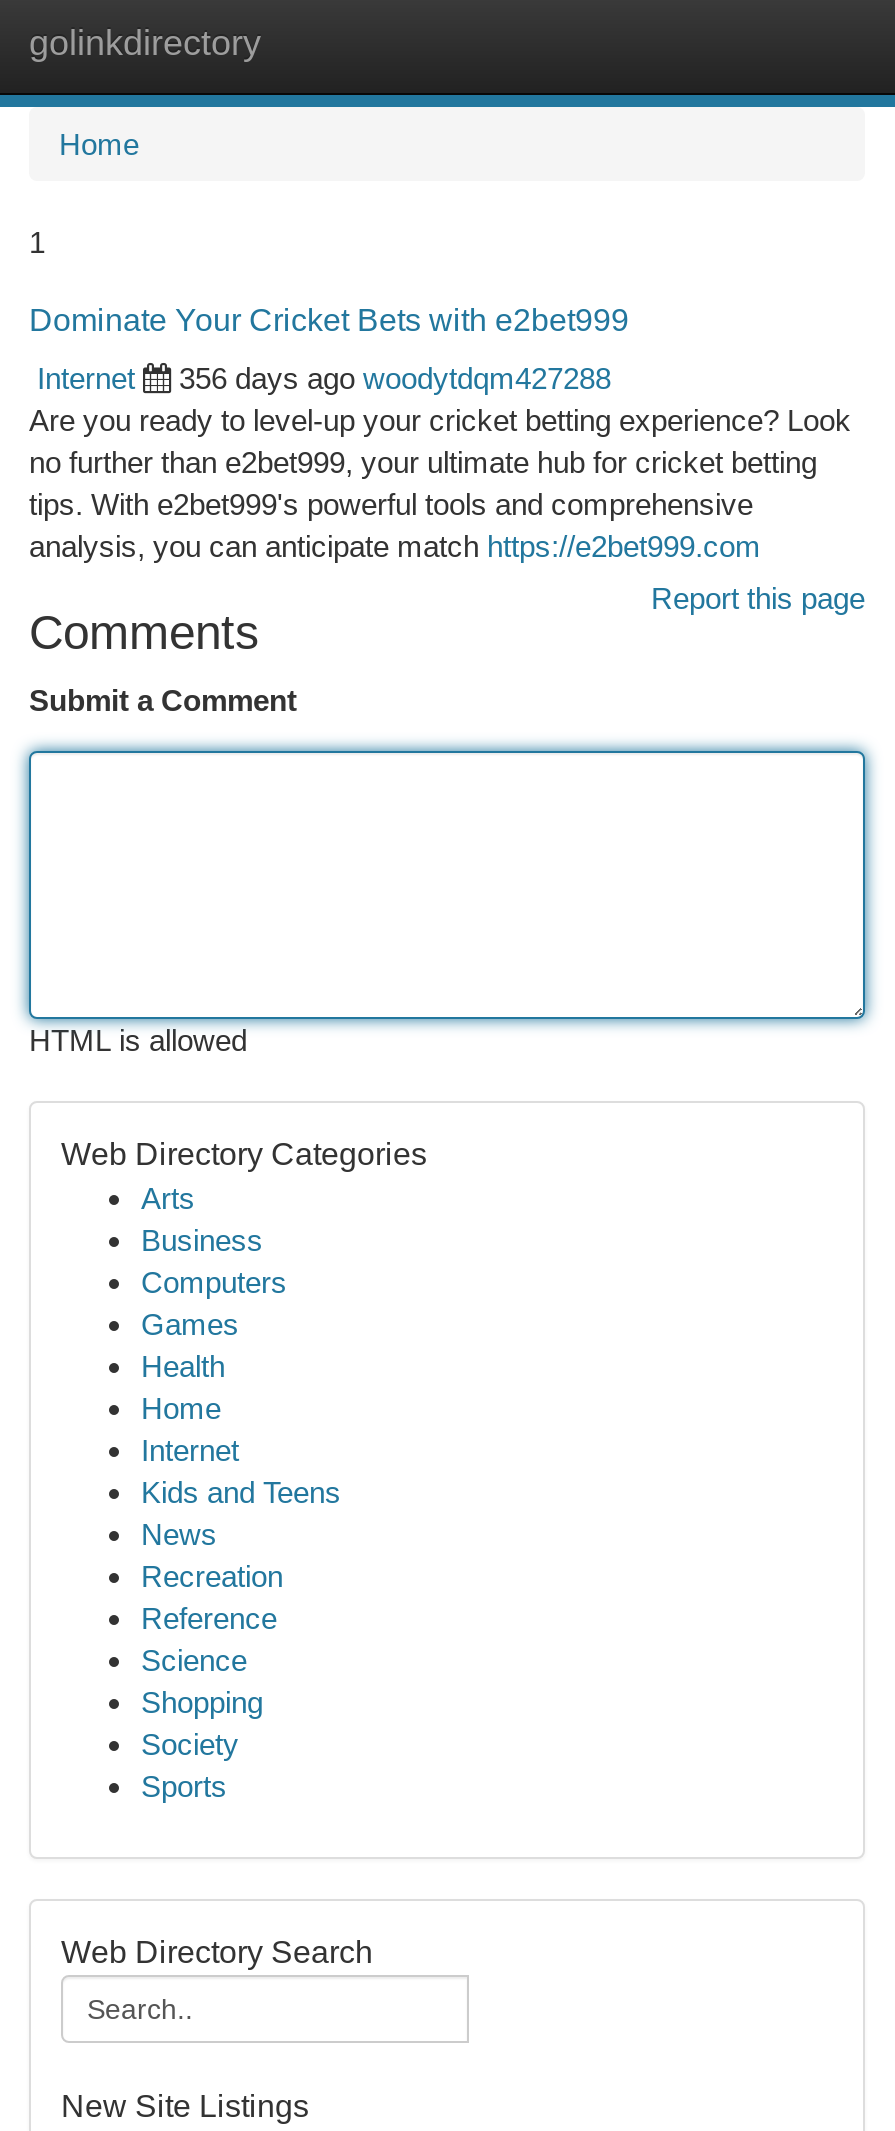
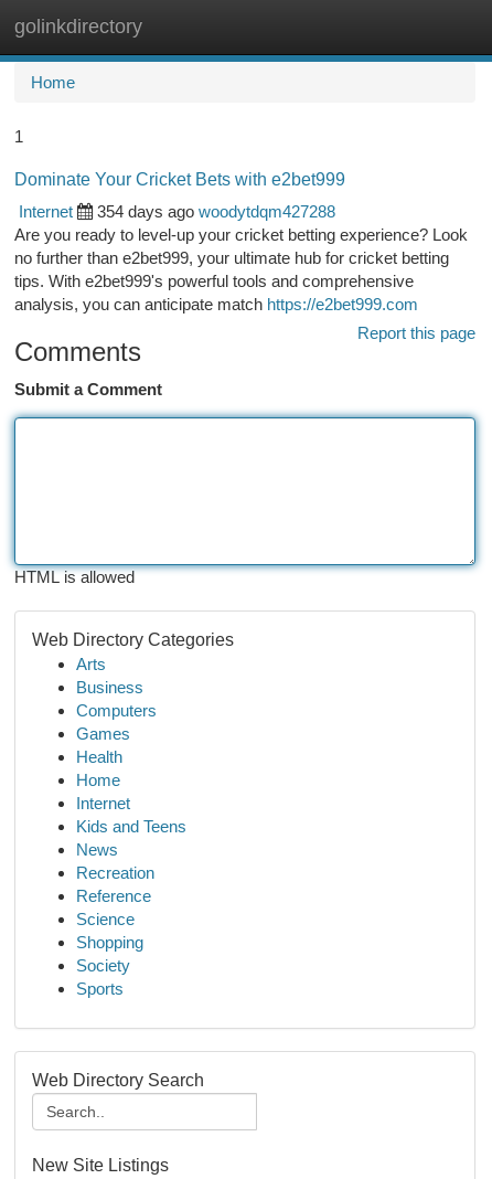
- 356 days ago woodytdqm427288
+ 354 days ago woodytdqm427288
